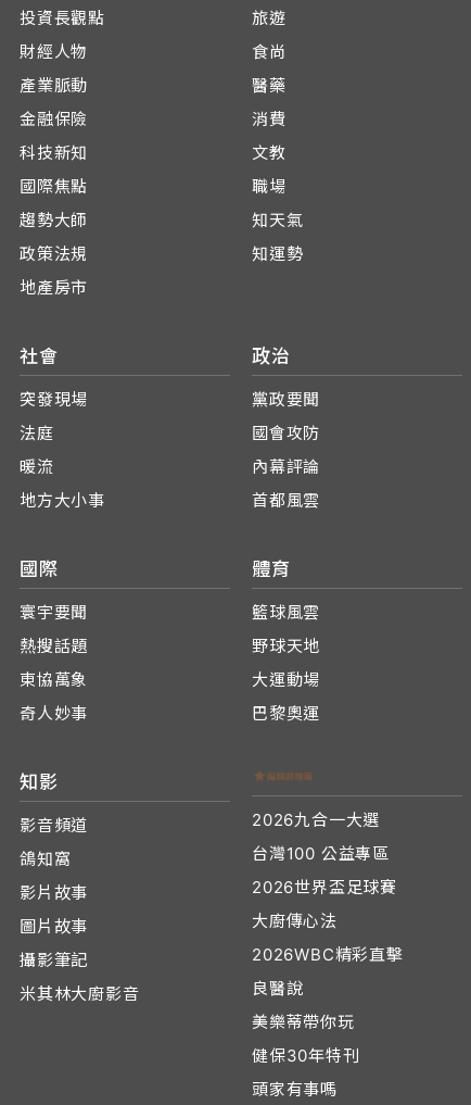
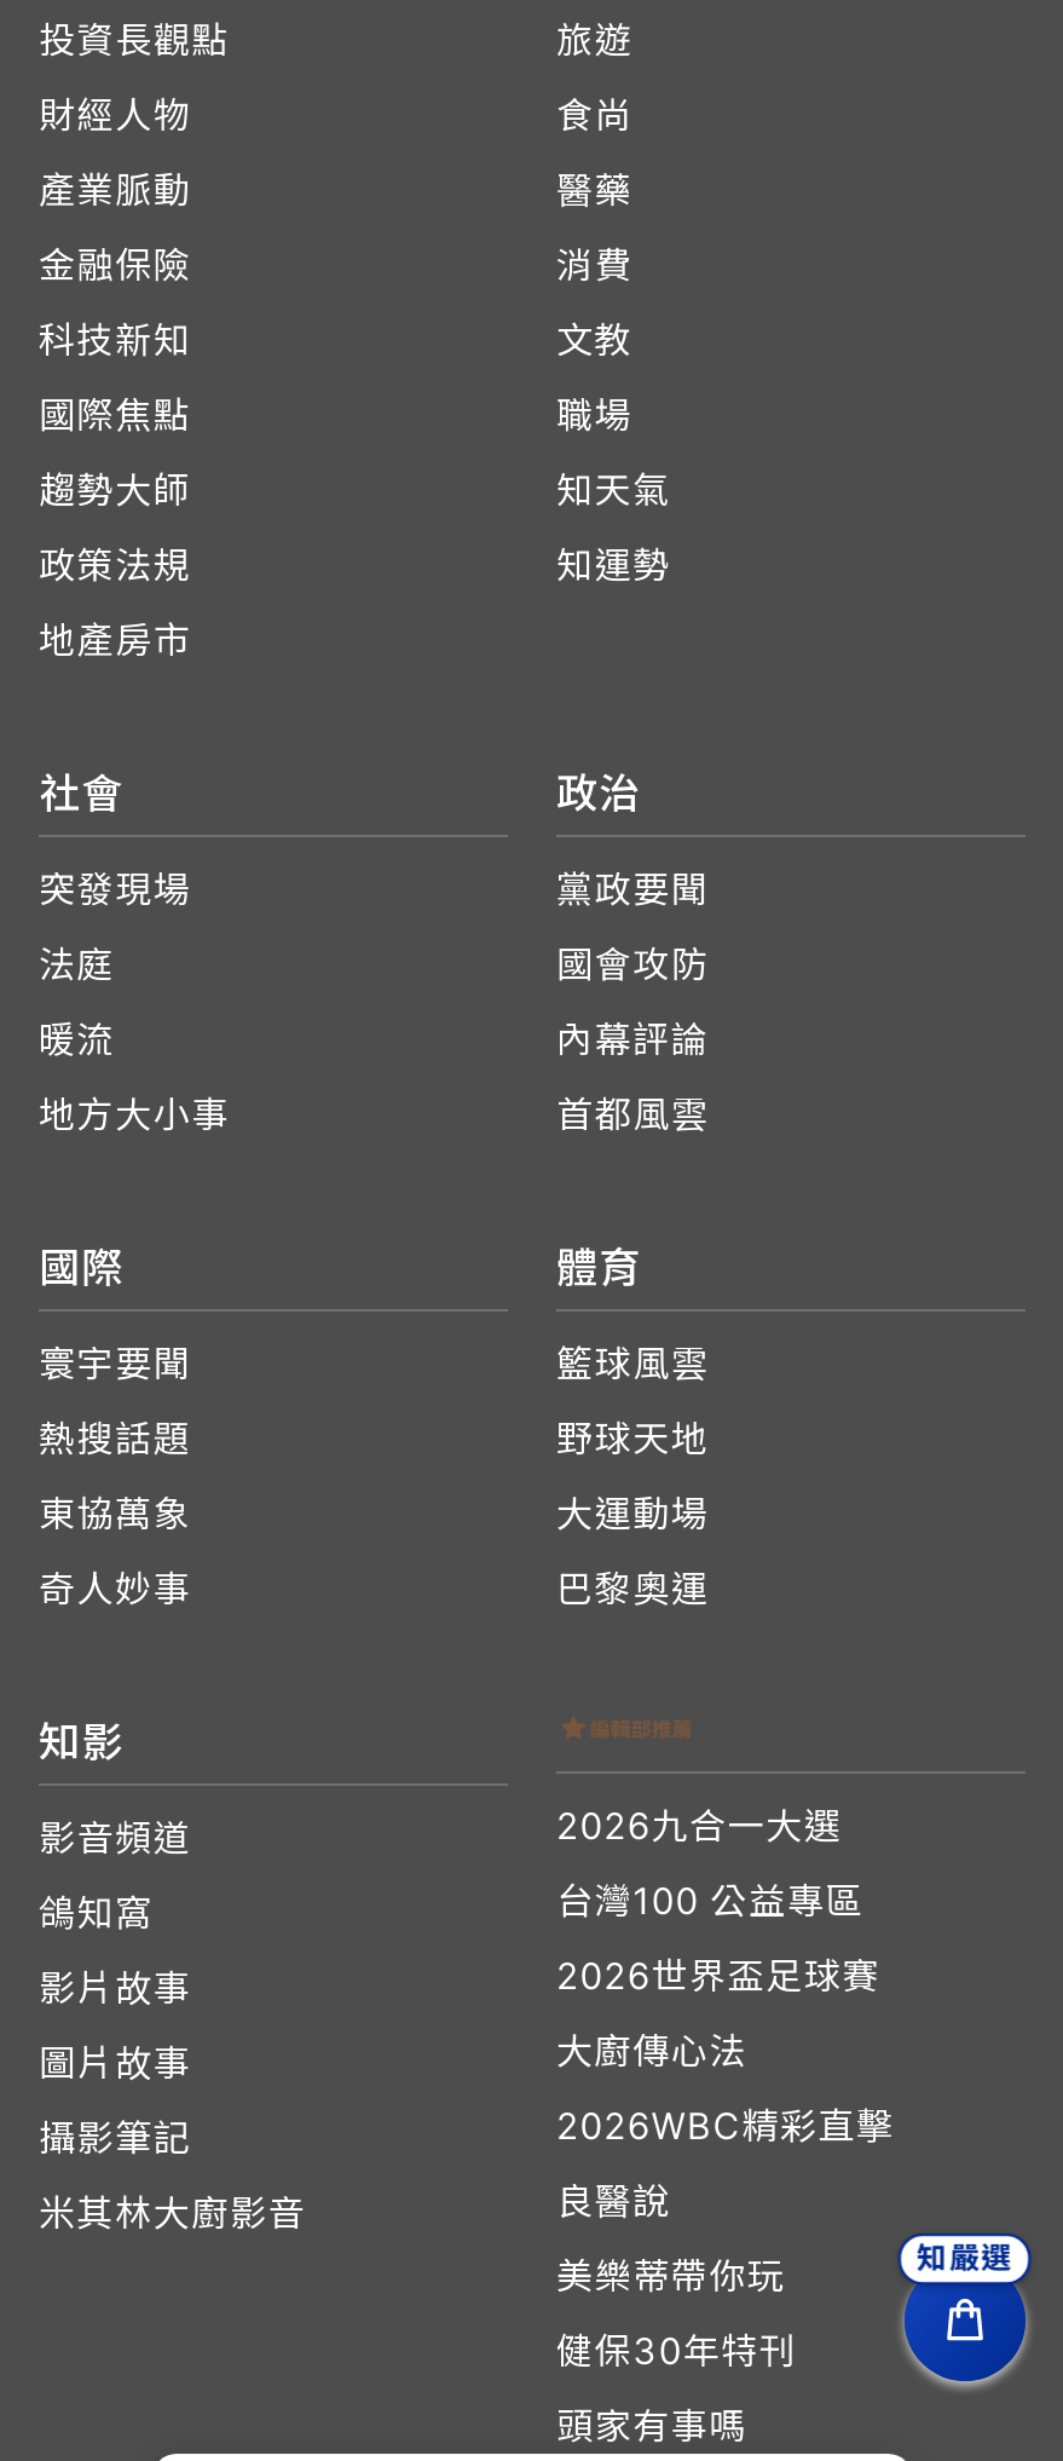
+ 知嚴選

+ [image]
